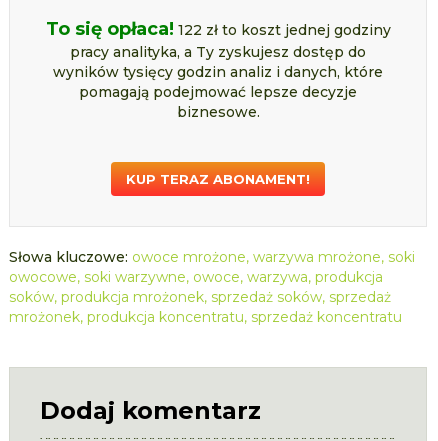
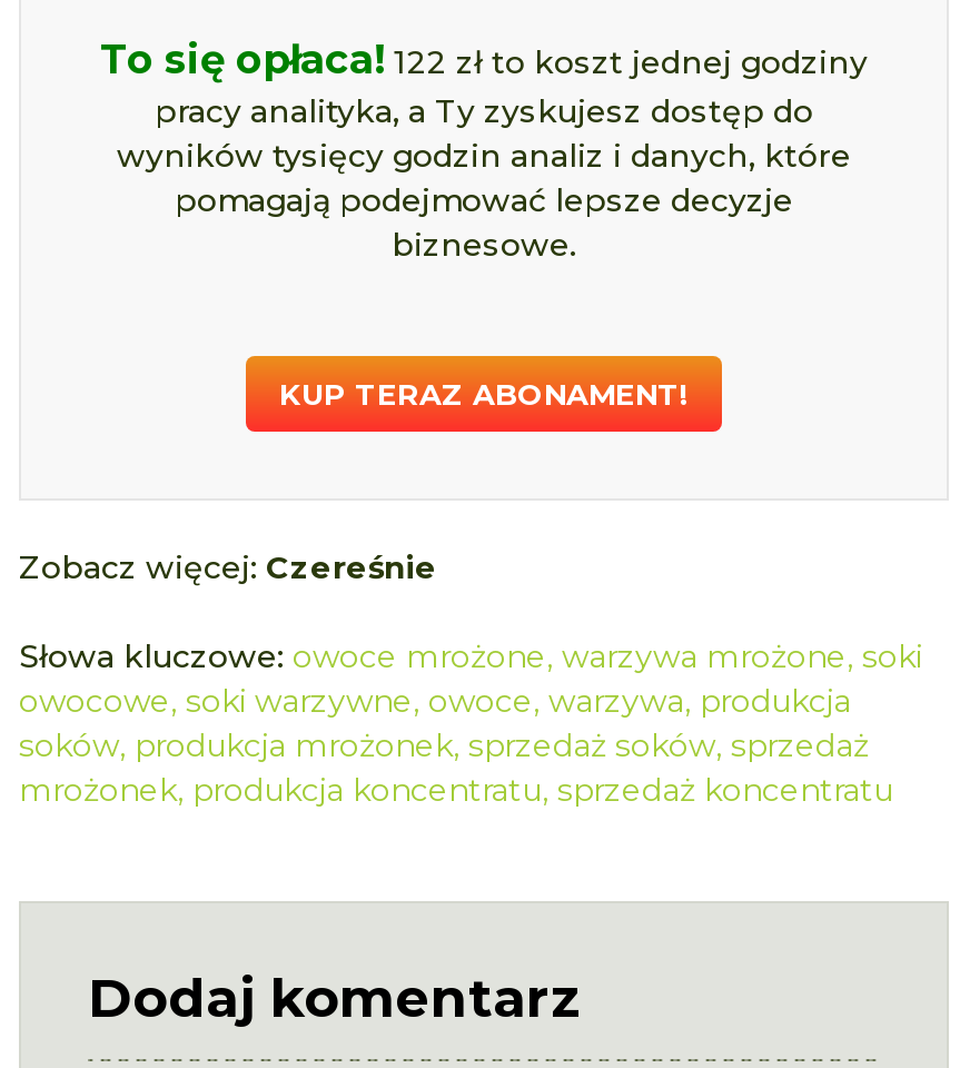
+ Zobacz więcej: Czereśnie
